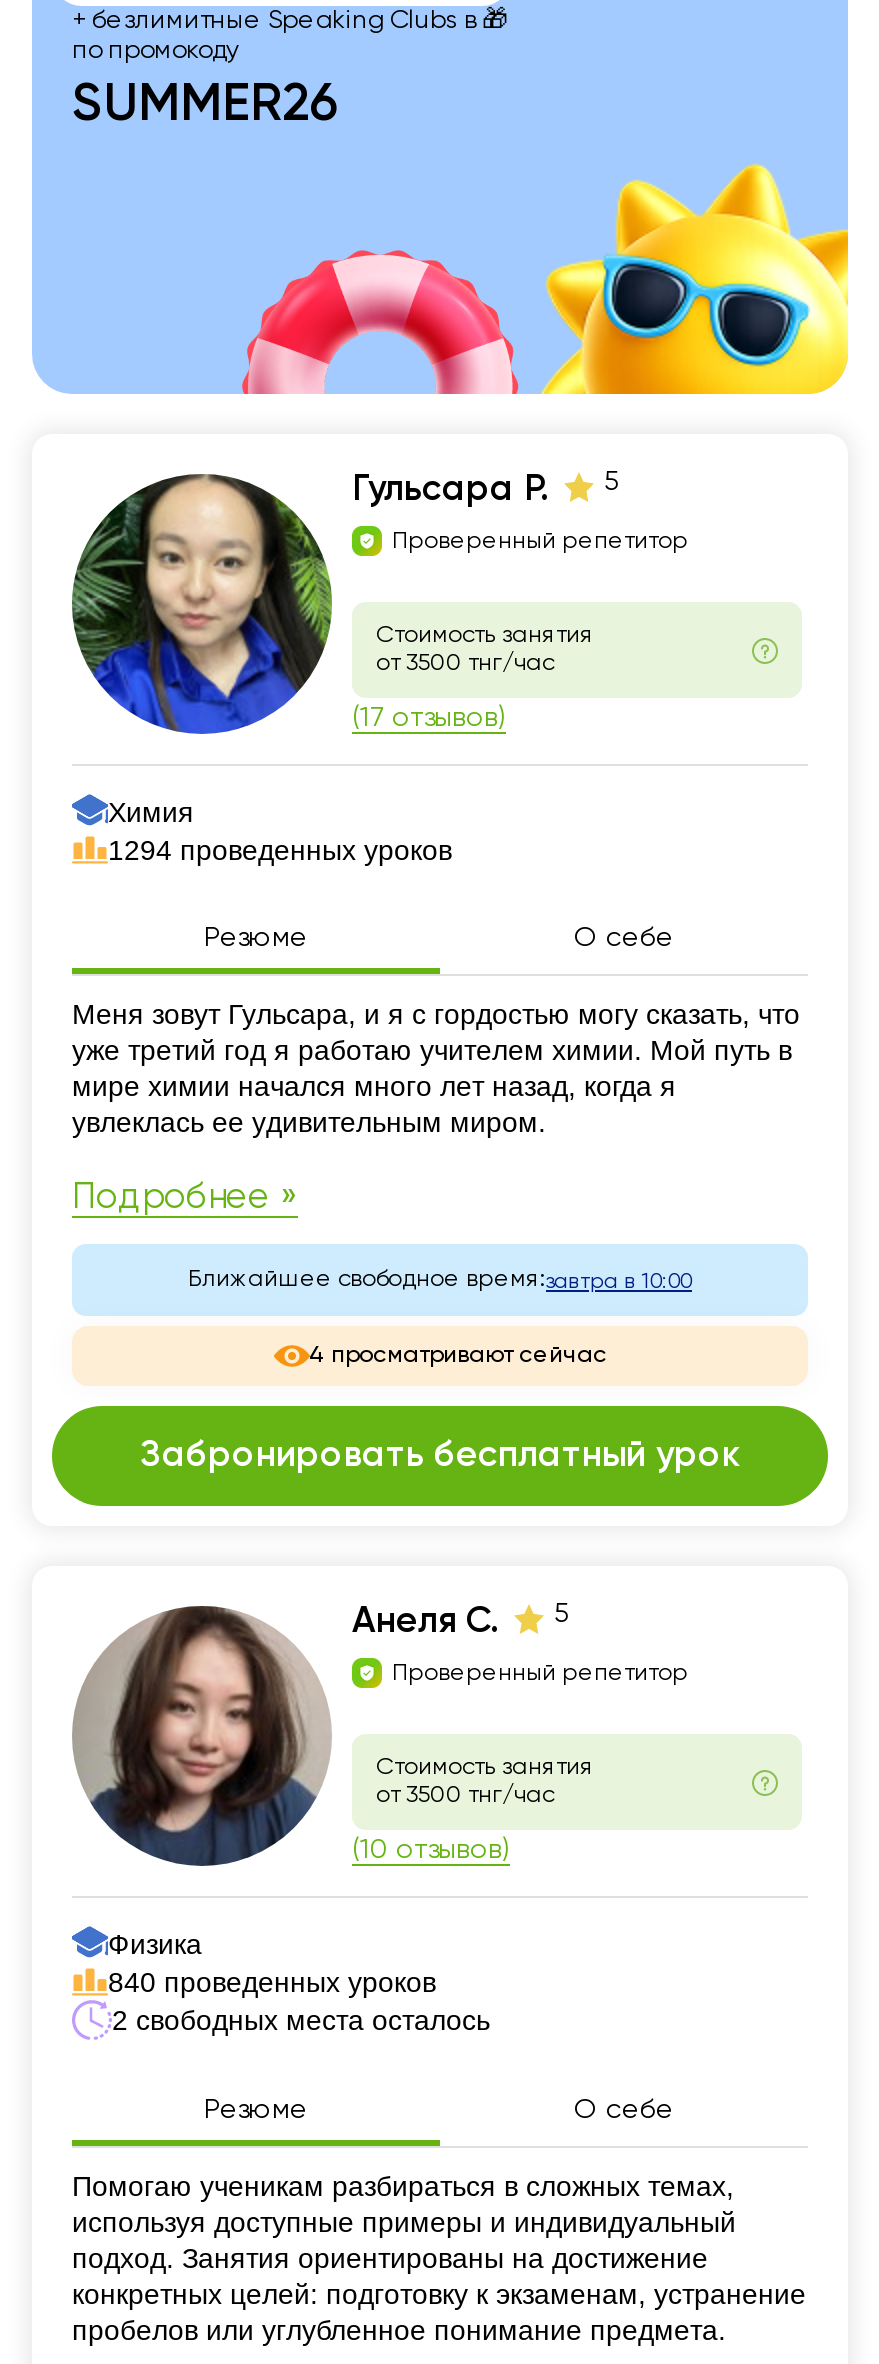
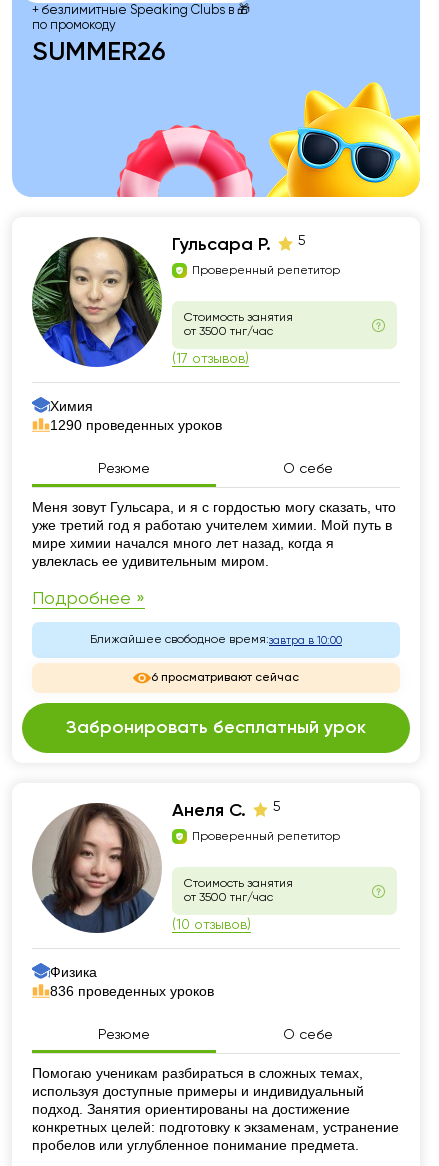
- 1294 проведенных уроков
+ 1290 проведенных уроков

- 4 просматривают сейчас
+ 6 просматривают сейчас

- 840 проведенных уроков
- 2 свободных места осталось
+ 836 проведенных уроков
